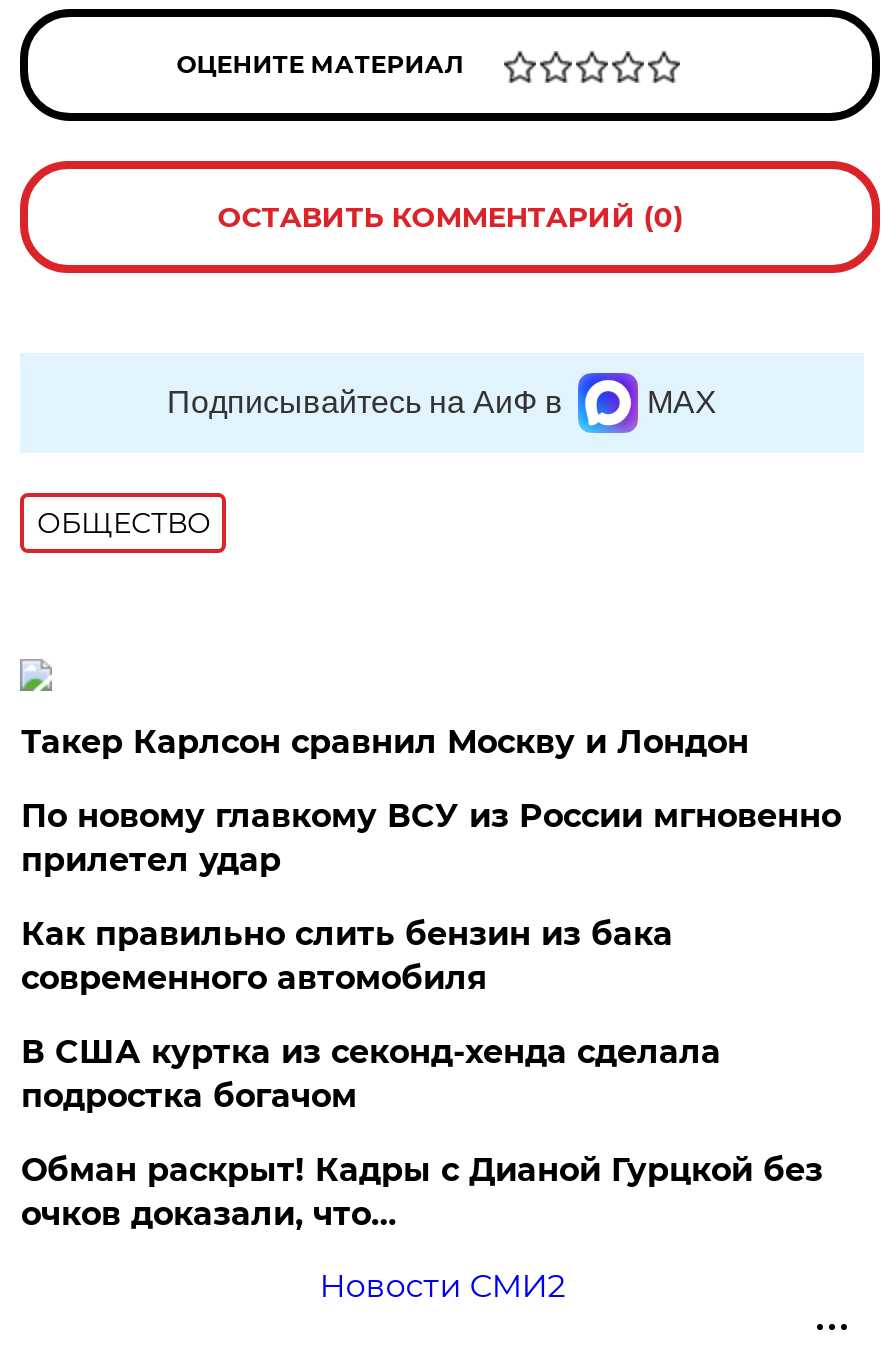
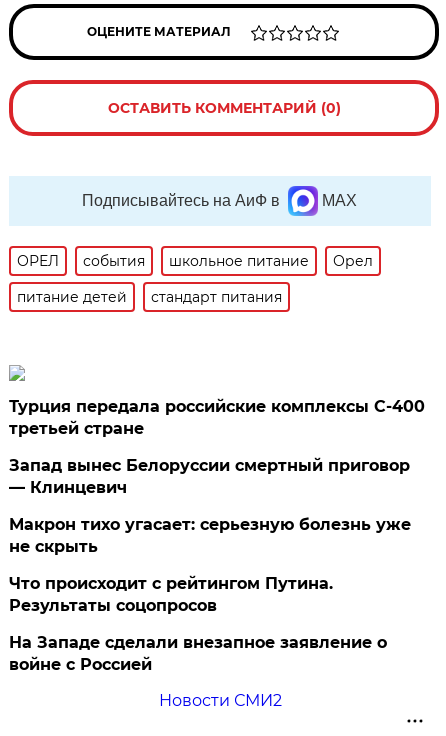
- ОБЩЕСТВО
+ ОРЕЛ
+ события
+ школьное питание
+ Орел
+ питание детей
+ стандарт питания

- Такер Карлсон сравнил Москву и Лондон
- По новому главкому ВСУ из России мгновенно
- прилетел удар
- Как правильно слить бензин из бака
- современного автомобиля
- В США куртка из секонд-хенда сделала
- подростка богачом
- Обман раскрыт! Кадры с Дианой Гурцкой без
- очков доказали, что…
+ Турция передала российские комплексы С-400
+ третьей стране
+ Запад вынес Белоруссии смертный приговор
+ — Клинцевич
+ Макрон тихо угасает: серьезную болезнь уже
+ не скрыть
+ Что происходит с рейтингом Путина.
+ Результаты соцопросов
+ На Западе сделали внезапное заявление о
+ войне с Россией
